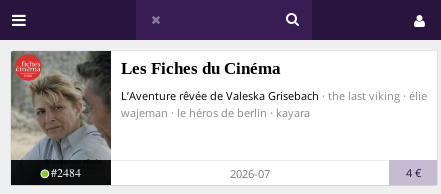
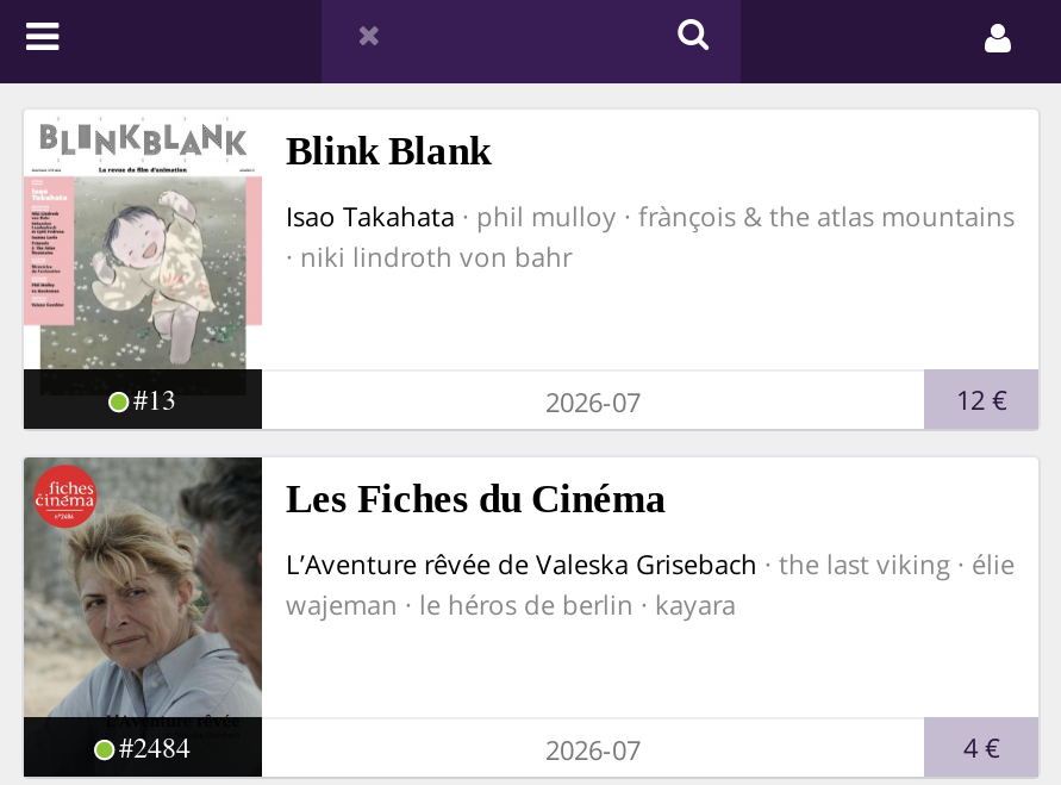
+ [image]
+ #13
+ 2026-07
+ 12 €

+ Blink Blank
+ Isao Takahata · phil mulloy · frànçois & the atlas mountains
+ · niki lindroth von bahr
